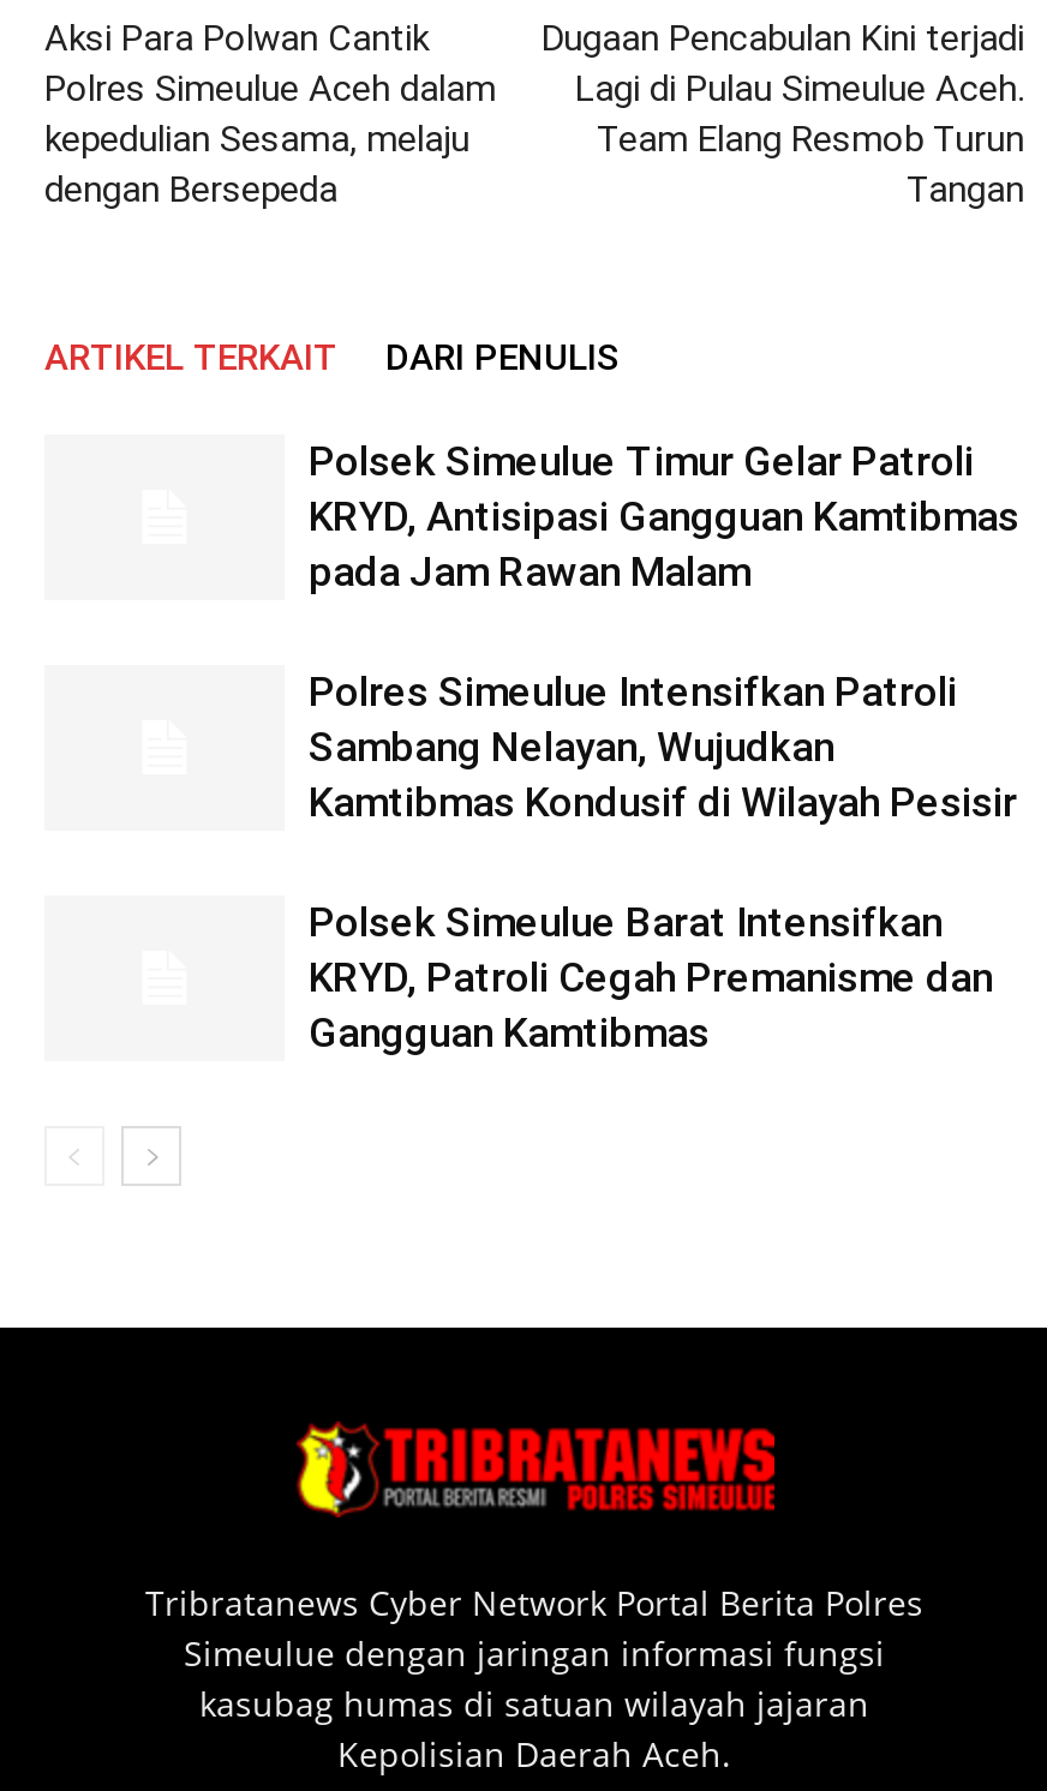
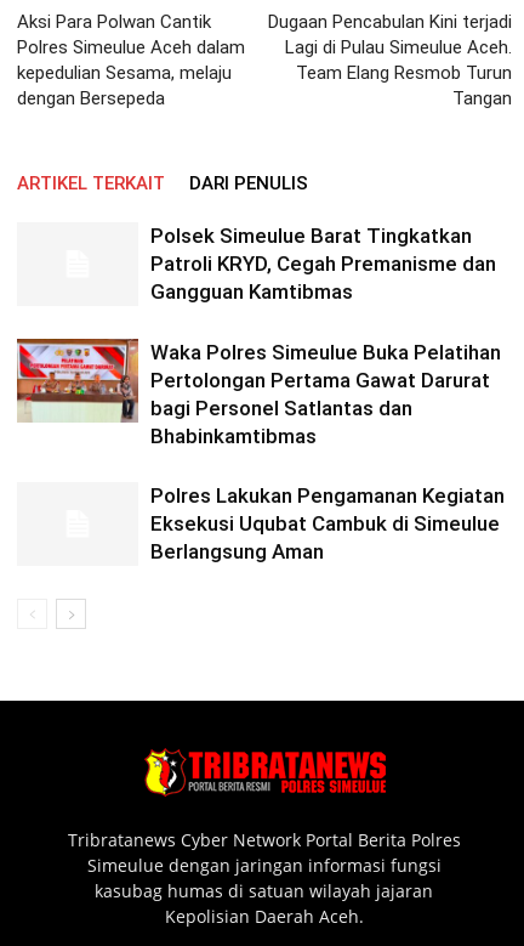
- Polsek Simeulue Timur Gelar Patroli
- KRYD, Antisipasi Gangguan Kamtibmas
- pada Jam Rawan Malam
- Polres Simeulue Intensifkan Patroli
- Sambang Nelayan, Wujudkan
- Kamtibmas Kondusif di Wilayah Pesisir
- Polsek Simeulue Barat Intensifkan
- KRYD, Patroli Cegah Premanisme dan
+ Polsek Simeulue Barat Tingkatkan
+ Patroli KRYD, Cegah Premanisme dan

moved up: Gangguan Kamtibmas

+ [image]
+ Waka Polres Simeulue Buka Pelatihan
+ Pertolongan Pertama Gawat Darurat
+ bagi Personel Satlantas dan
+ Bhabinkamtibmas
+ Polres Lakukan Pengamanan Kegiatan
+ Eksekusi Uqubat Cambuk di Simeulue
+ Berlangsung Aman
